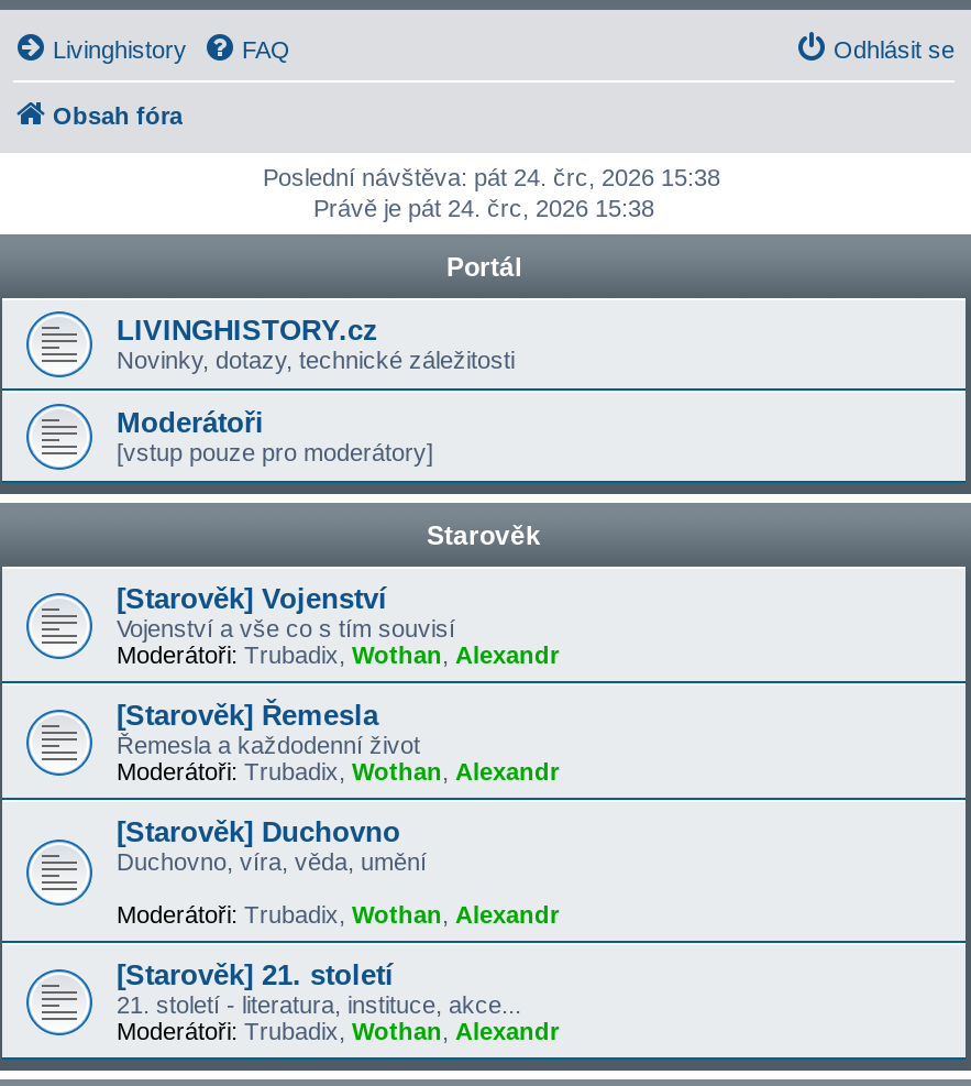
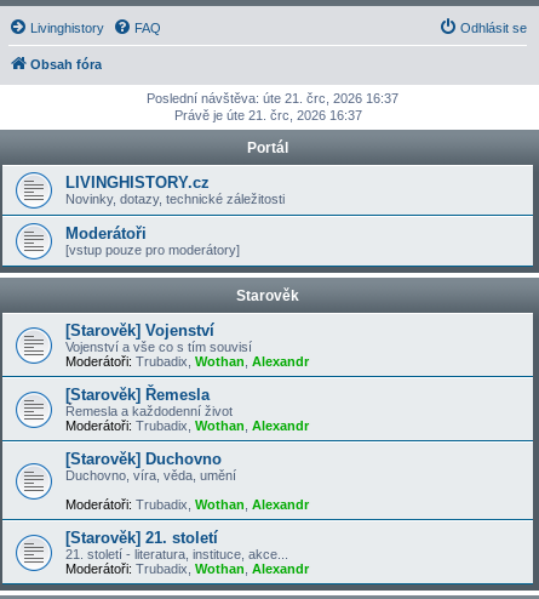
- Poslední návštěva: pát 24. črc, 2026 15:38
+ Poslední návštěva: úte 21. črc, 2026 16:37

- Právě je pát 24. črc, 2026 15:38
+ Právě je úte 21. črc, 2026 16:37
